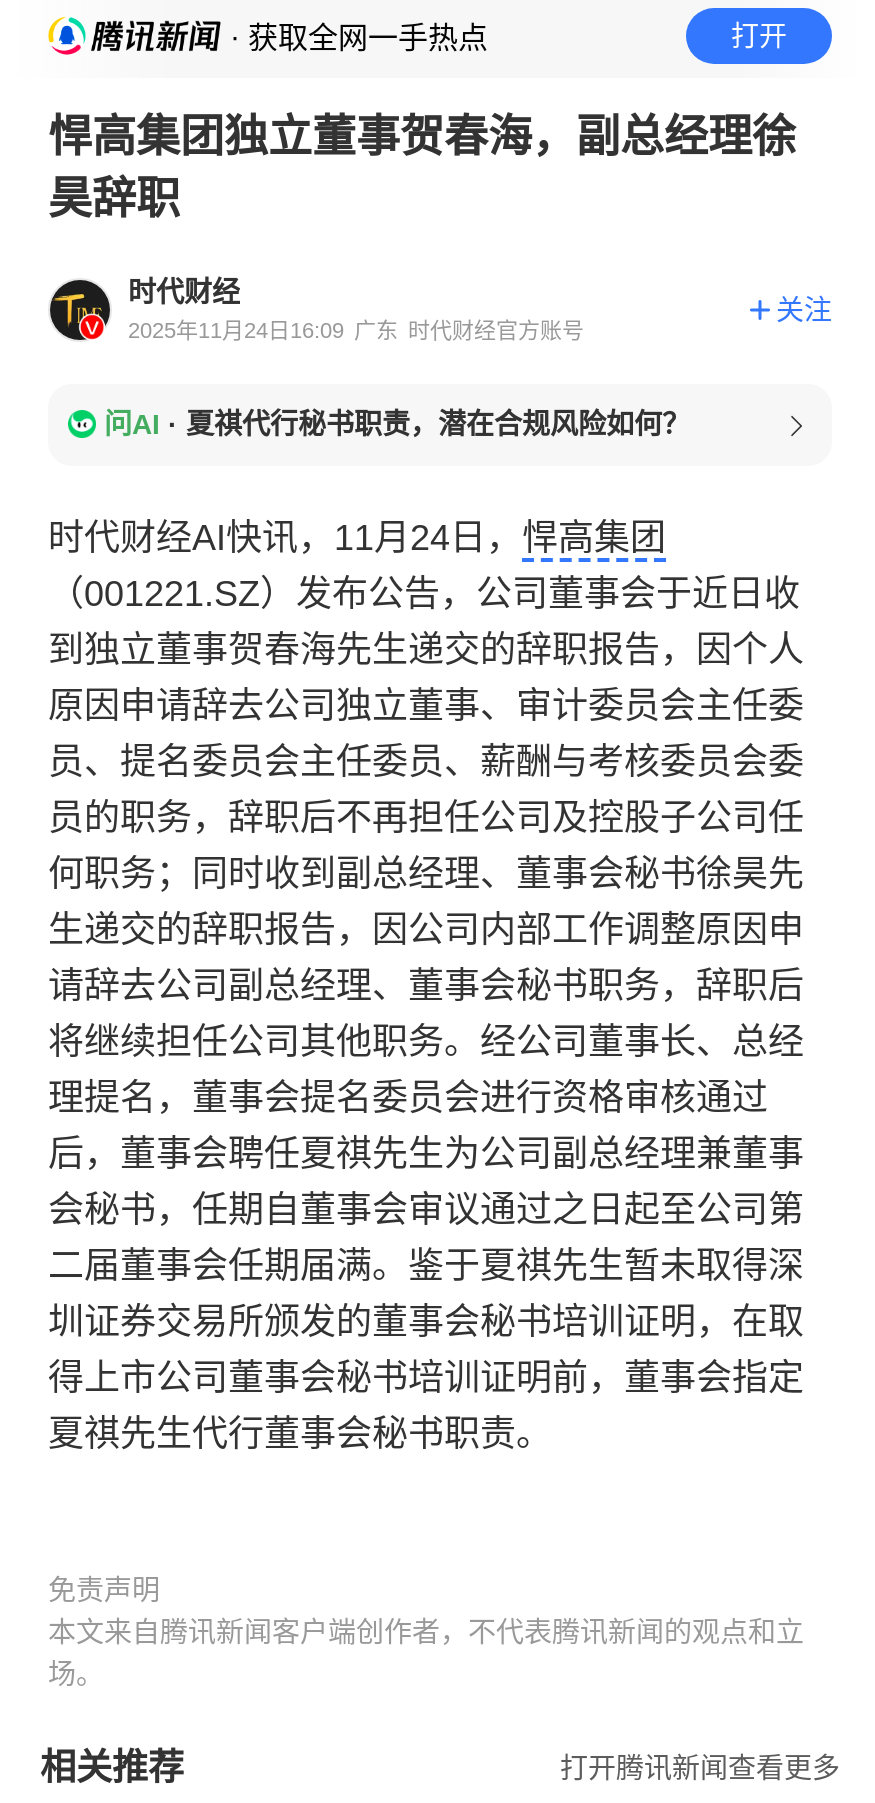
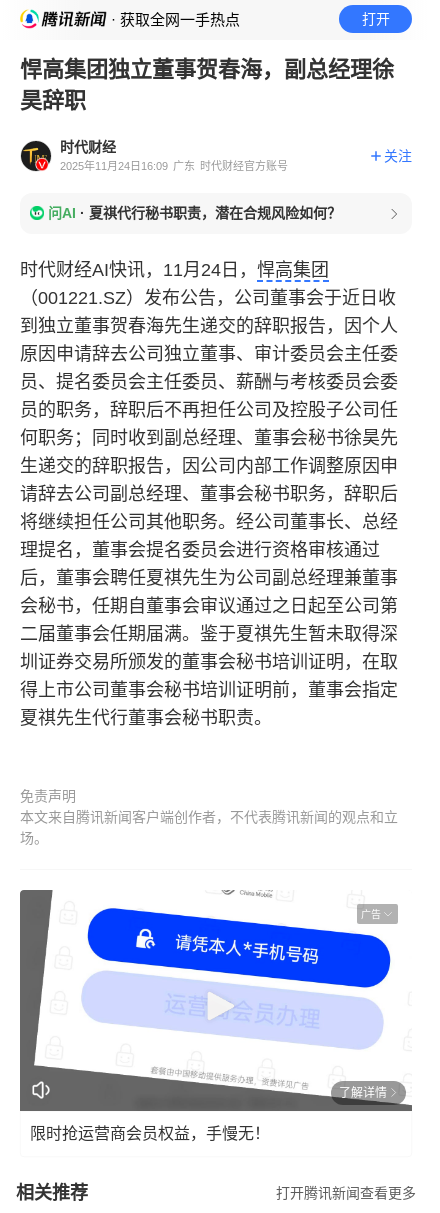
+ [image]
+ 广告

+ 了解详情
+ 限时抢运营商会员权益，手慢无！
